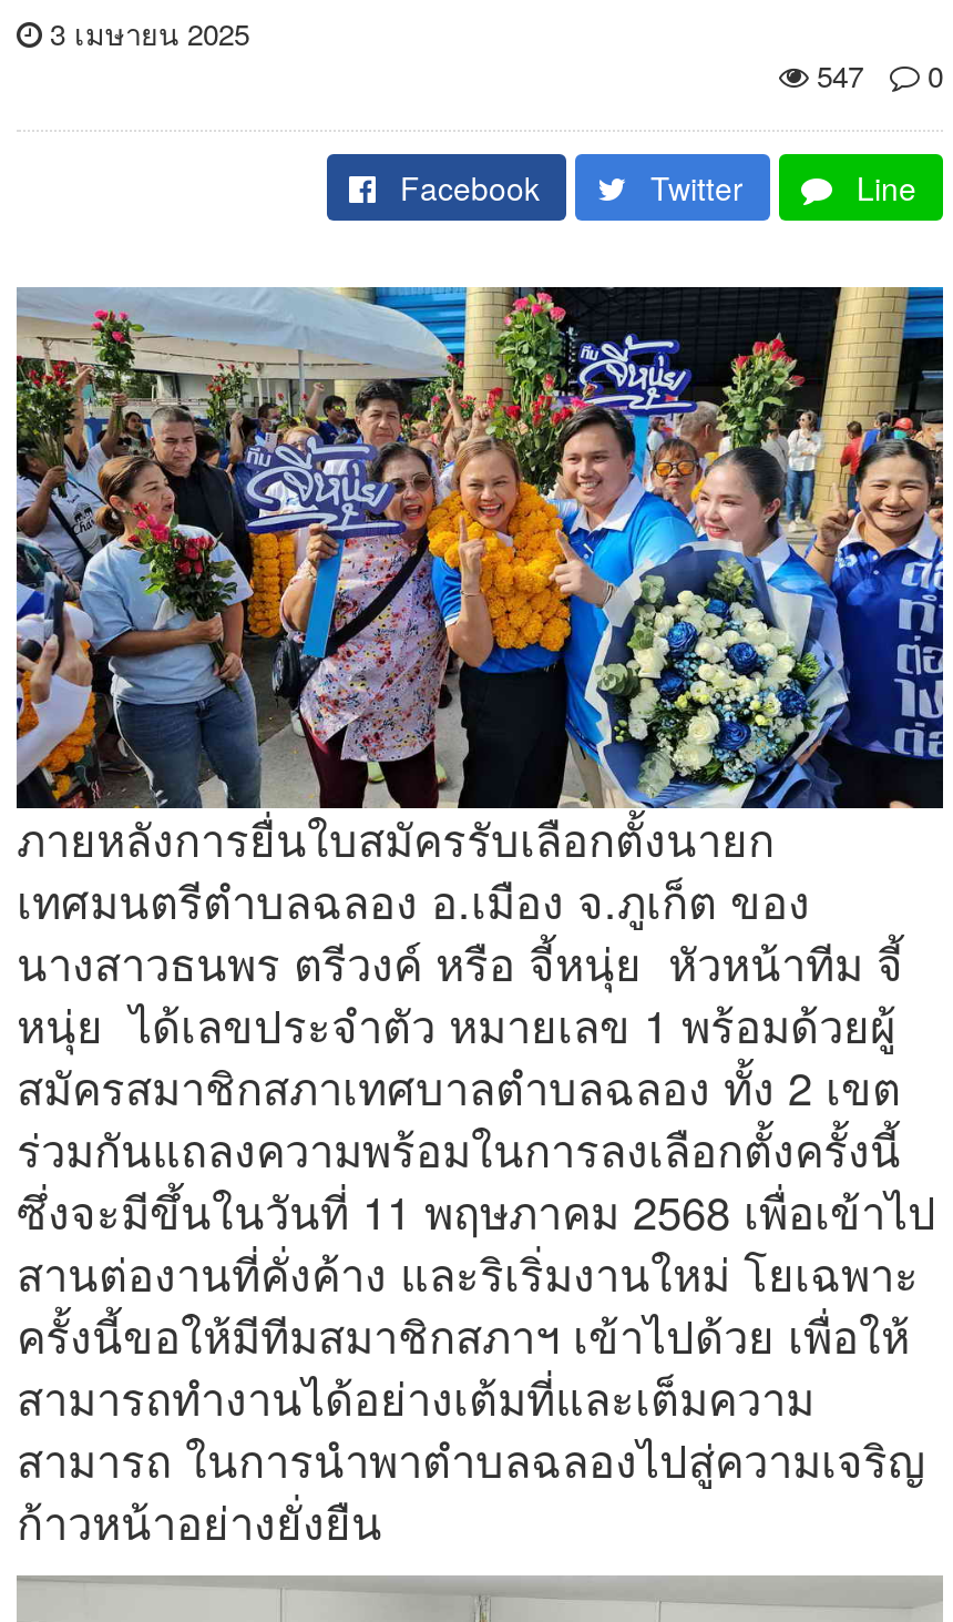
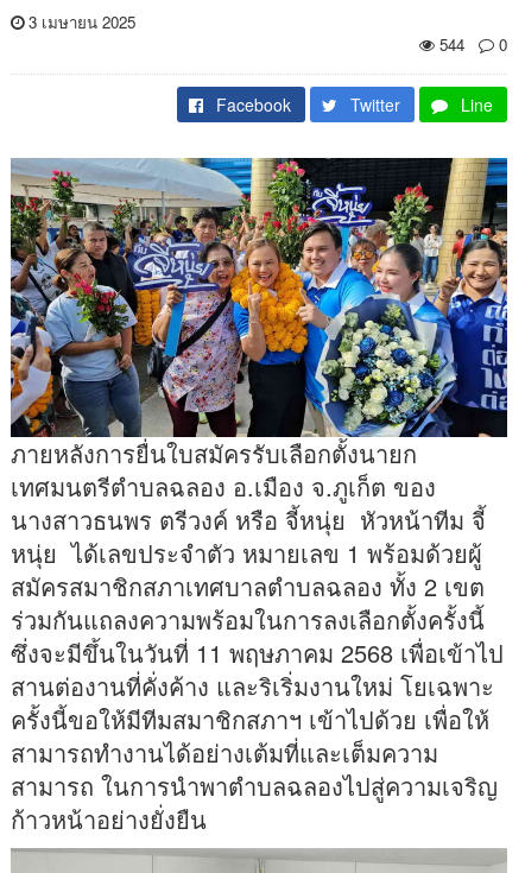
- 547 0
+ 544 0
